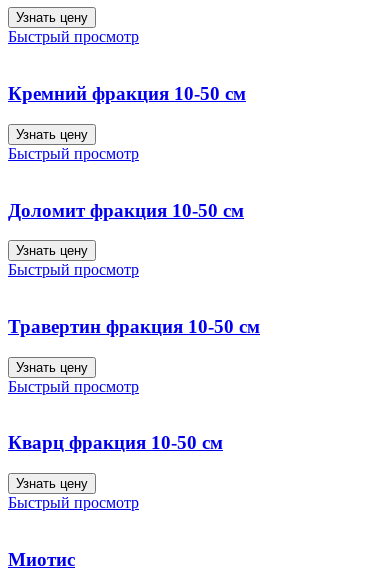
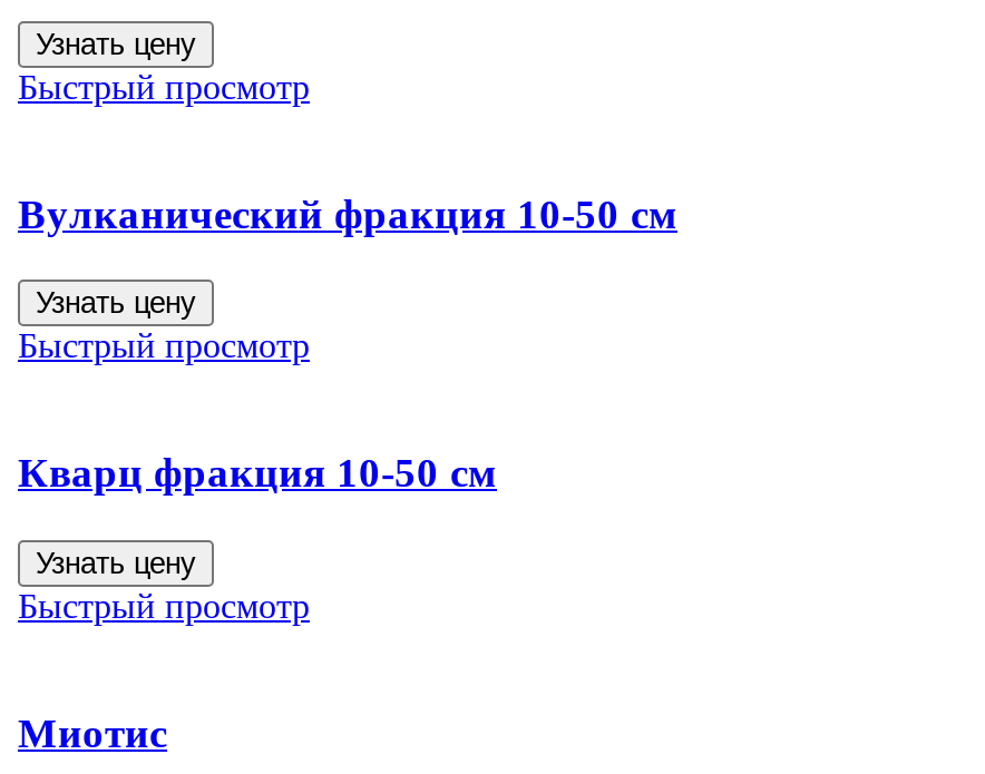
- Кремний фракция 10-50 см
- Узнать цену
- Быстрый просмотр
- Доломит фракция 10-50 см
- Узнать цену
- Быстрый просмотр
- Травертин фракция 10-50 см
+ Вулканический фракция 10-50 см
